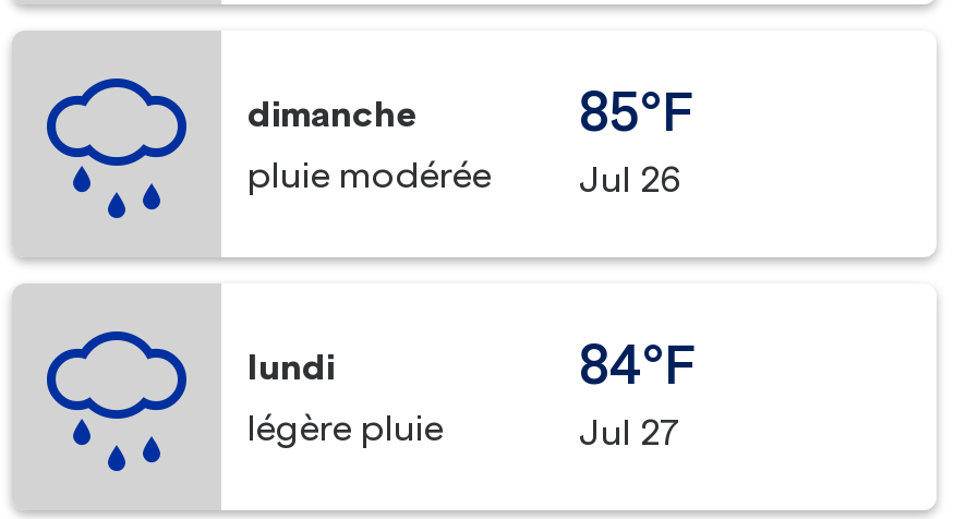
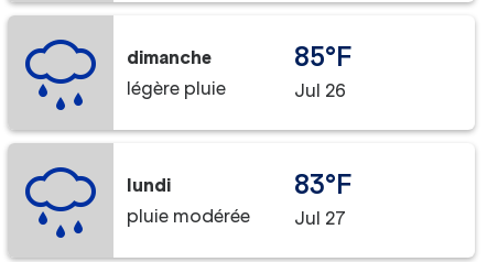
moved down: pluie modérée

- 84°F
+ 83°F

moved up: légère pluie
